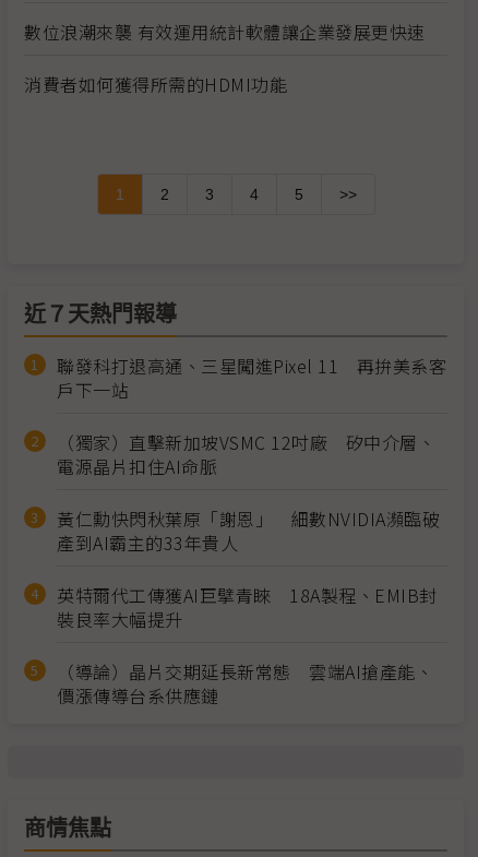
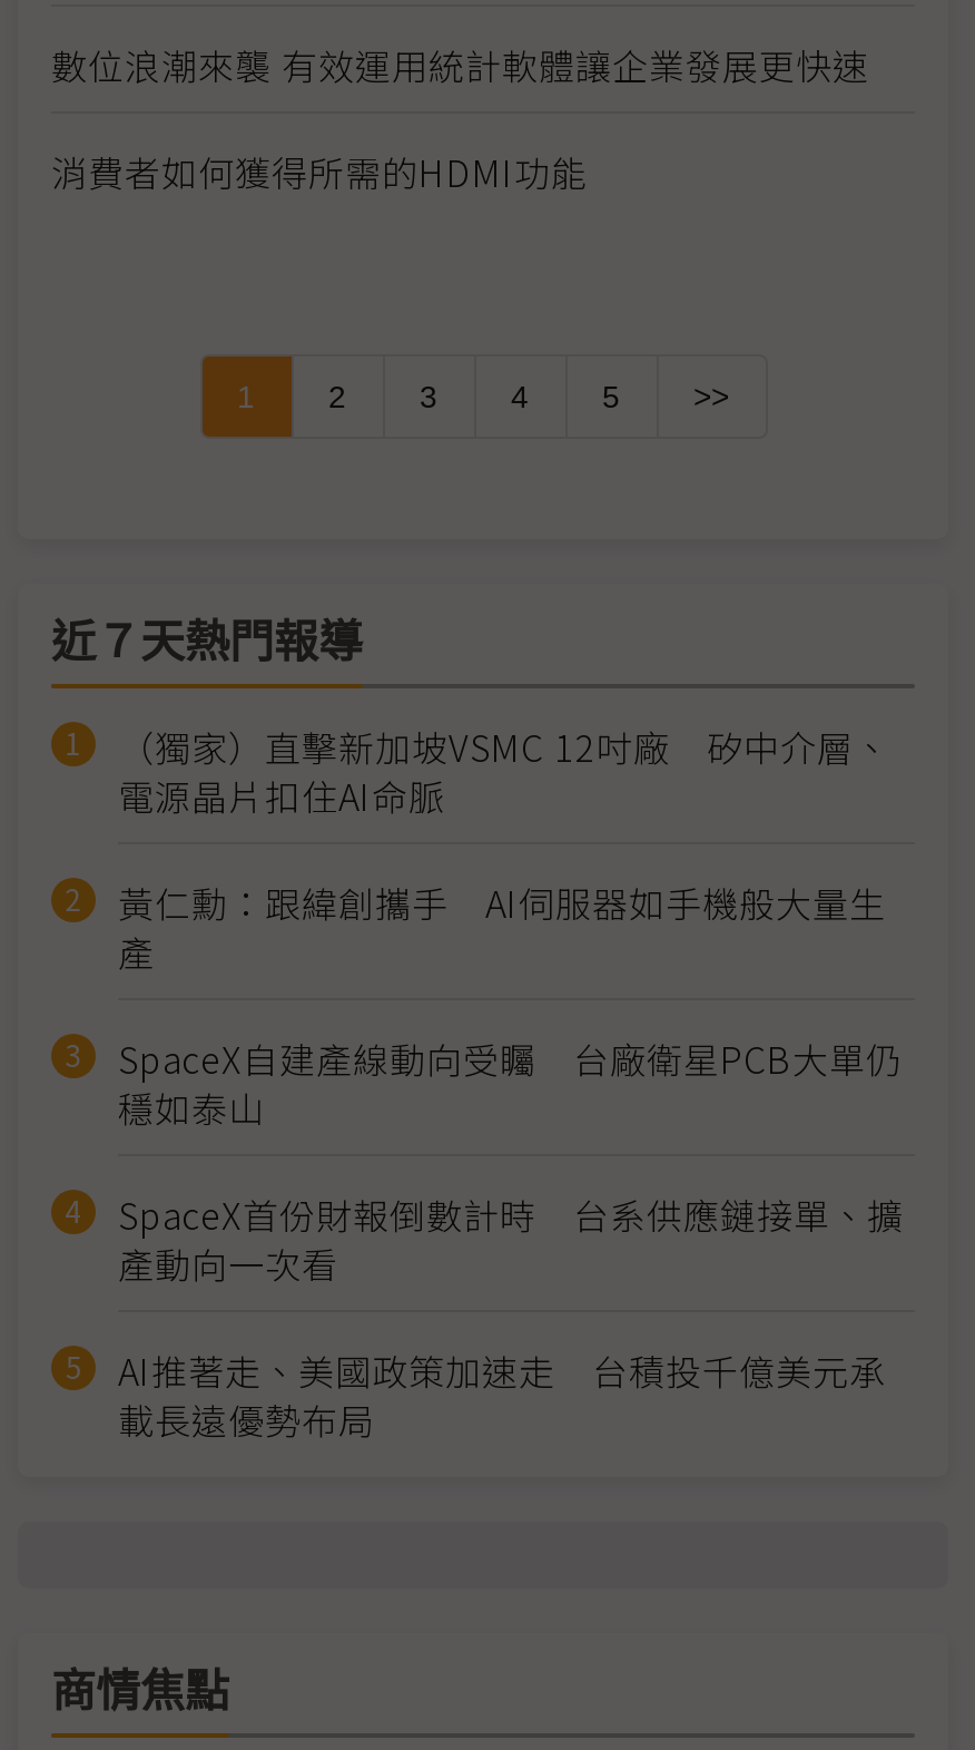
- 聯發科打退高通、三星闖進Pixel 11 再拚美系客
- 戶下一站

moved up: （獨家）直擊新加坡VSMC 12吋廠 矽中介層、 | 電源晶片扣住AI命脈

- 黃仁勳快閃秋葉原「謝恩」 細數NVIDIA瀕臨破
- 產到AI霸主的33年貴人
- 英特爾代工傳獲AI巨擘青睞 18A製程、EMIB封
- 裝良率大幅提升
- （導論）晶片交期延長新常態 雲端AI搶產能、
- 價漲傳導台系供應鏈
+ 黃仁勳：跟緯創攜手 AI伺服器如手機般大量生
+ 產
+ SpaceX自建產線動向受矚 台廠衛星PCB大單仍
+ 穩如泰山
+ SpaceX首份財報倒數計時 台系供應鏈接單、擴
+ 產動向一次看
+ AI推著走、美國政策加速走 台積投千億美元承
+ 載長遠優勢布局
